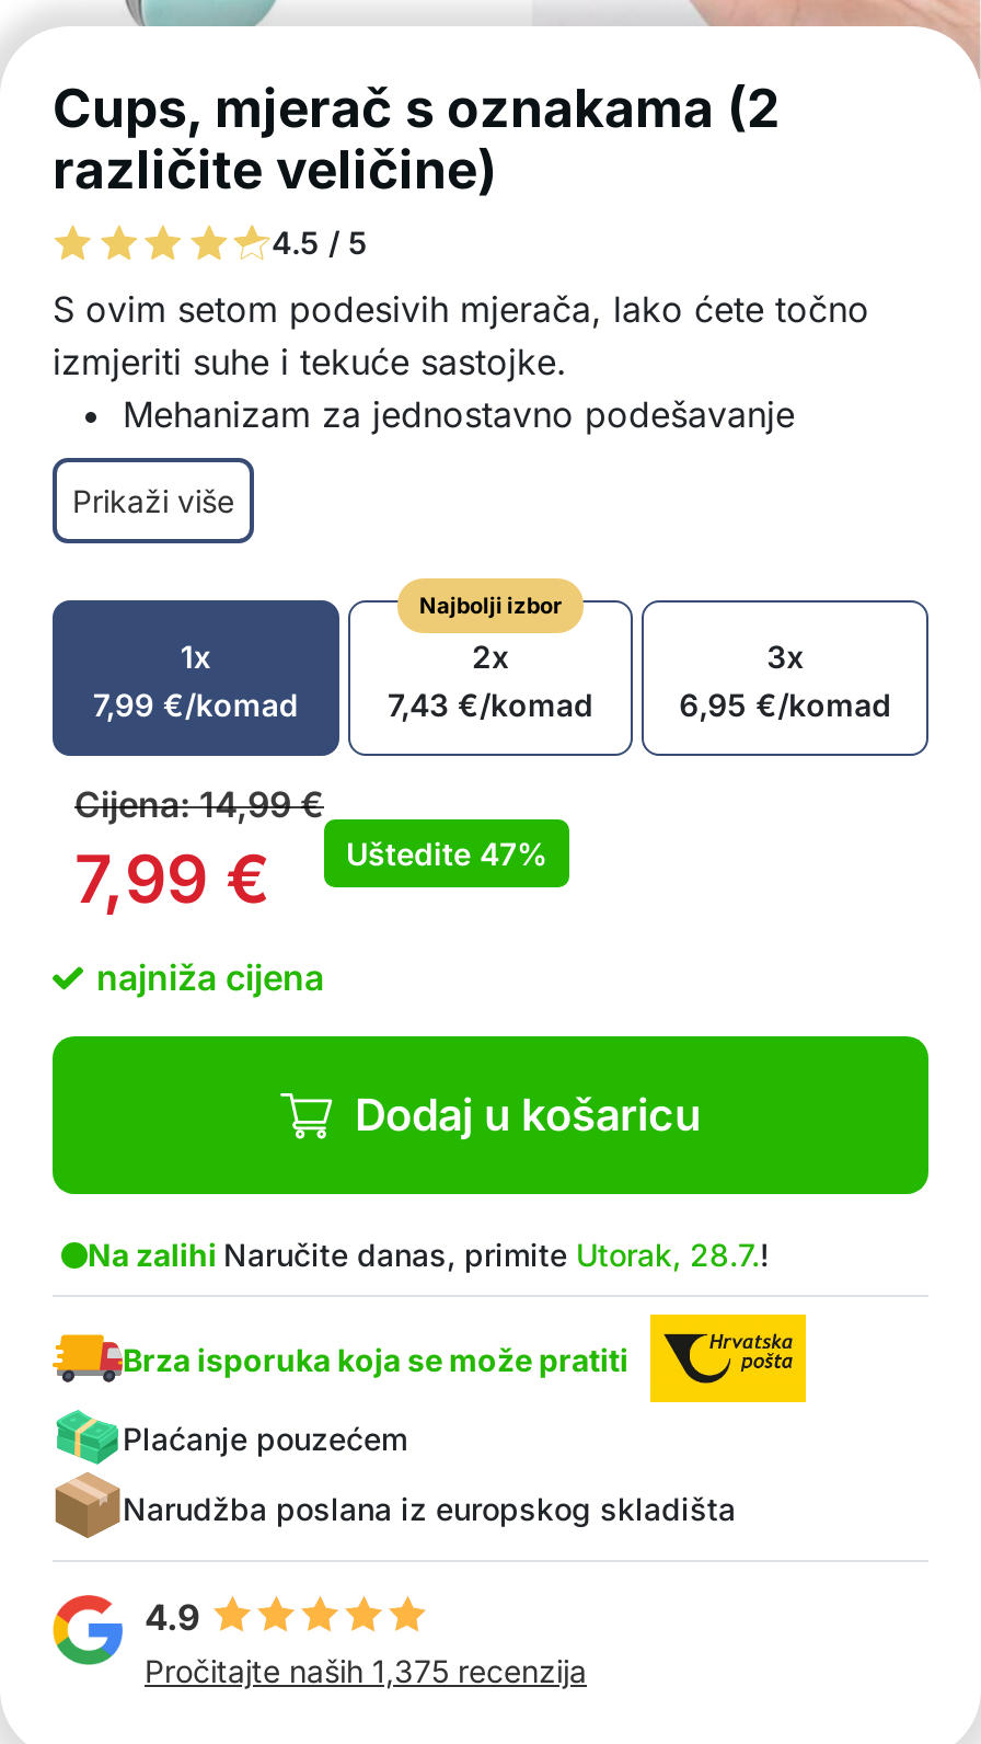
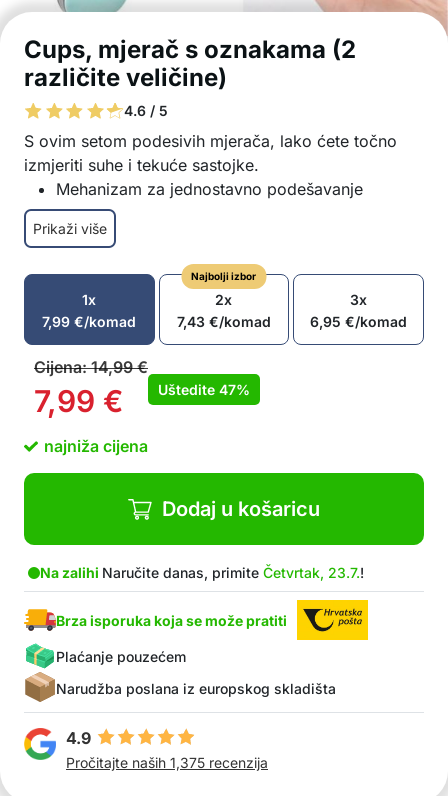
- 4.5 / 5
+ 4.6 / 5

- Na zalihi Naručite danas, primite Utorak, 28.7.!
+ Na zalihi Naručite danas, primite Četvrtak, 23.7.!
